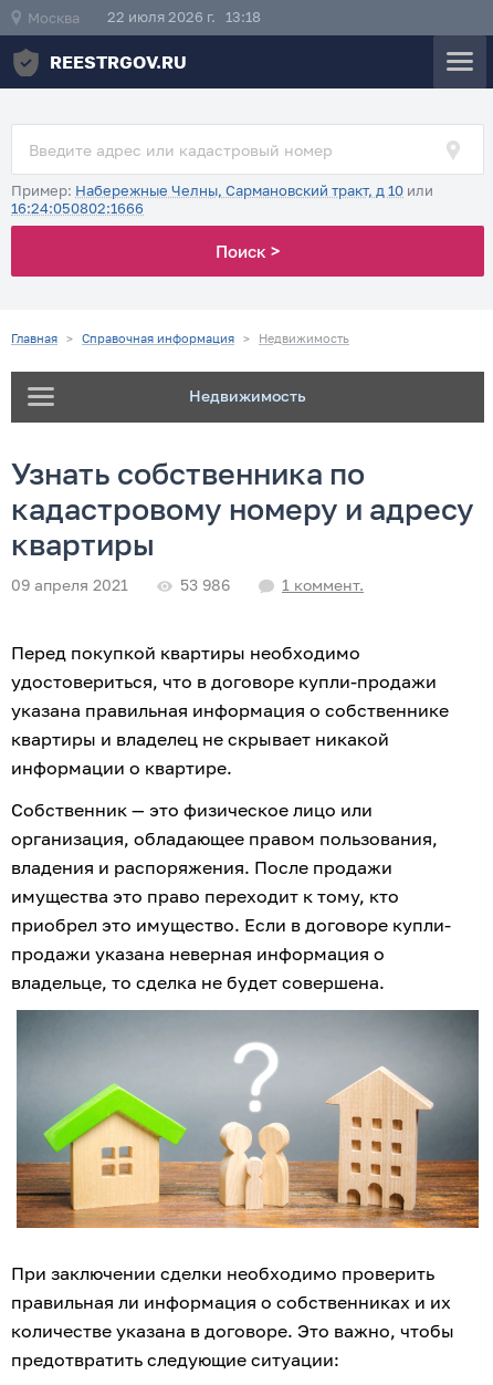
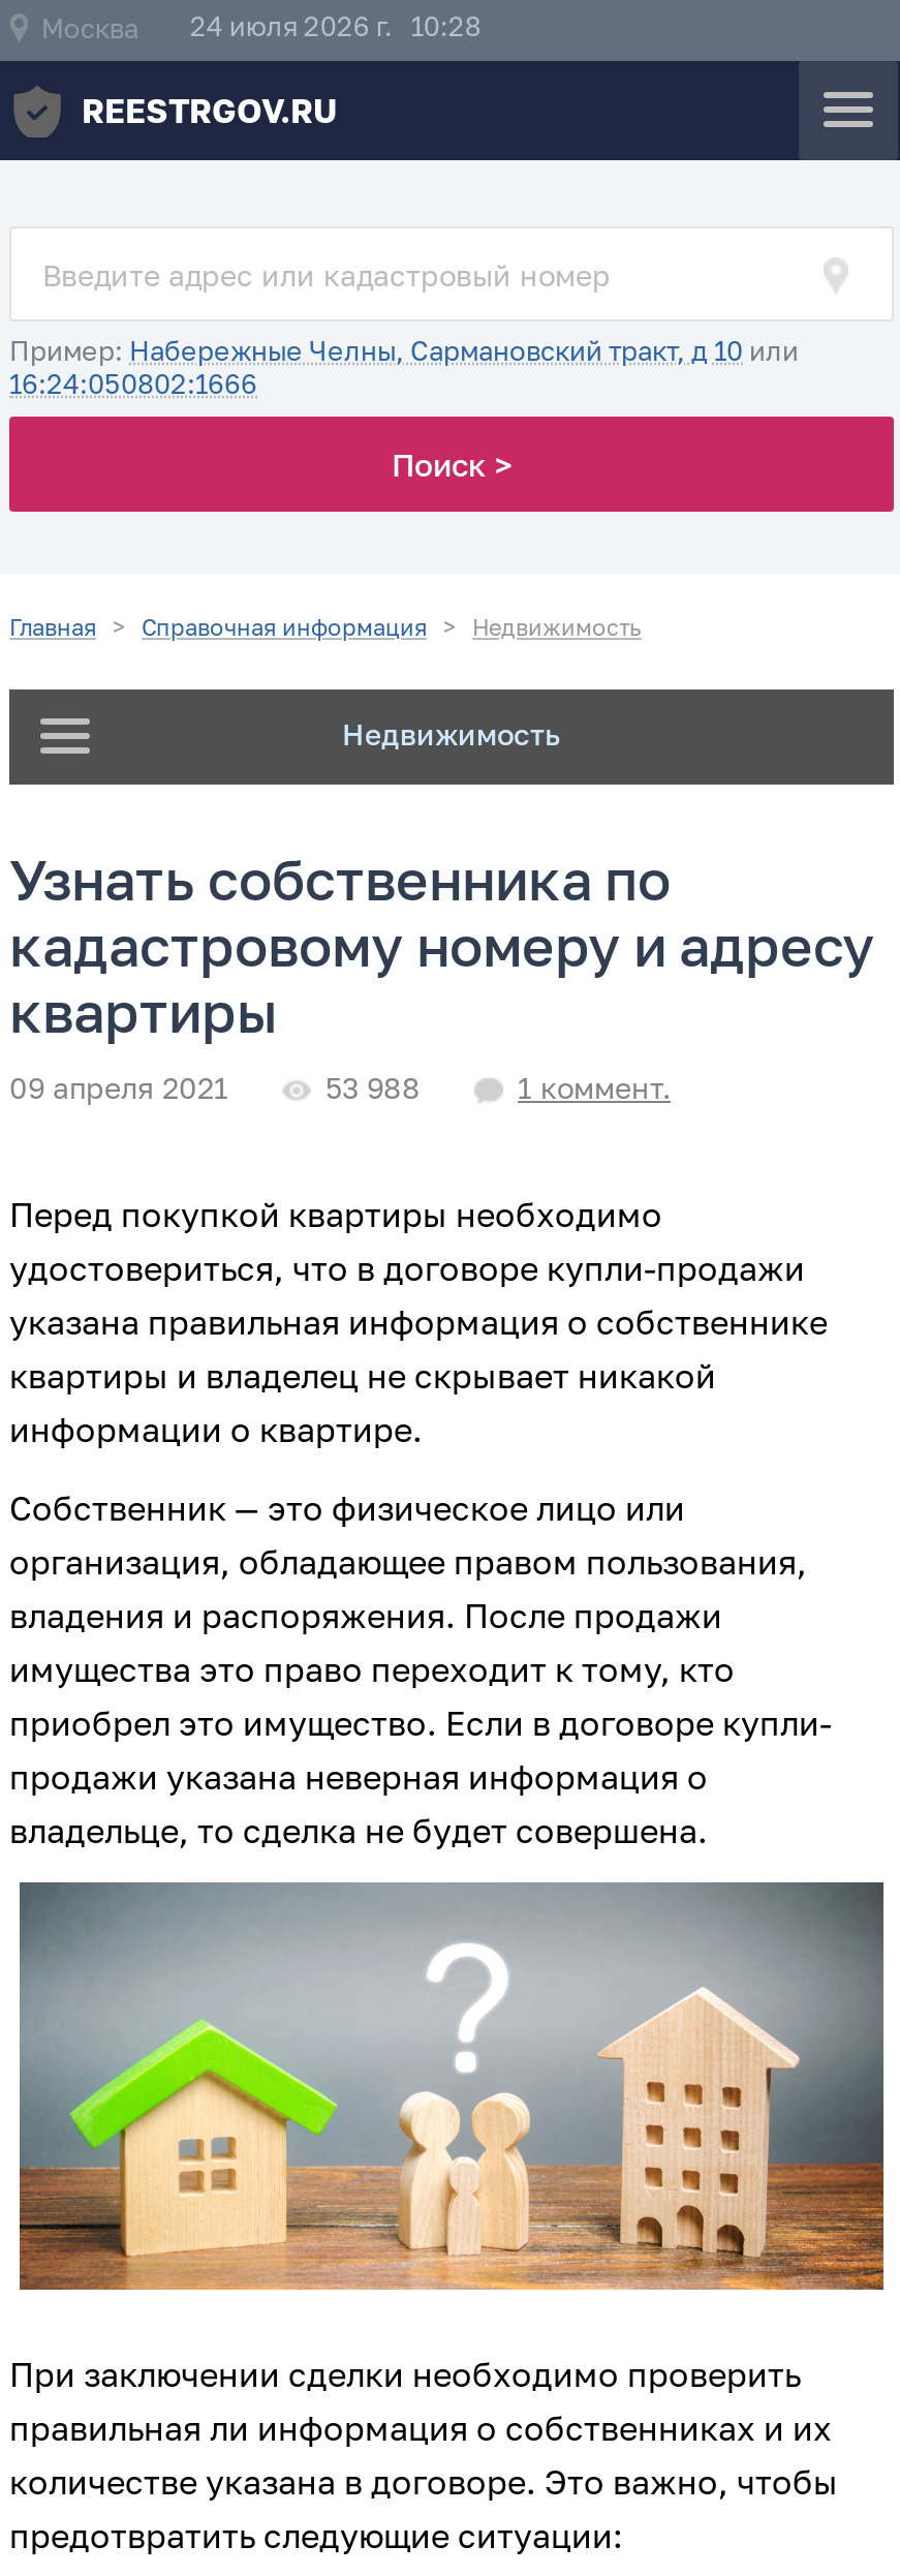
- 22 июля 2026 г. 13:18
+ 24 июля 2026 г. 10:28

- 53 986
+ 53 988
